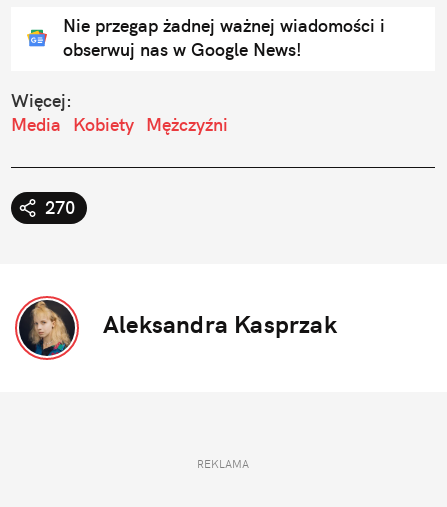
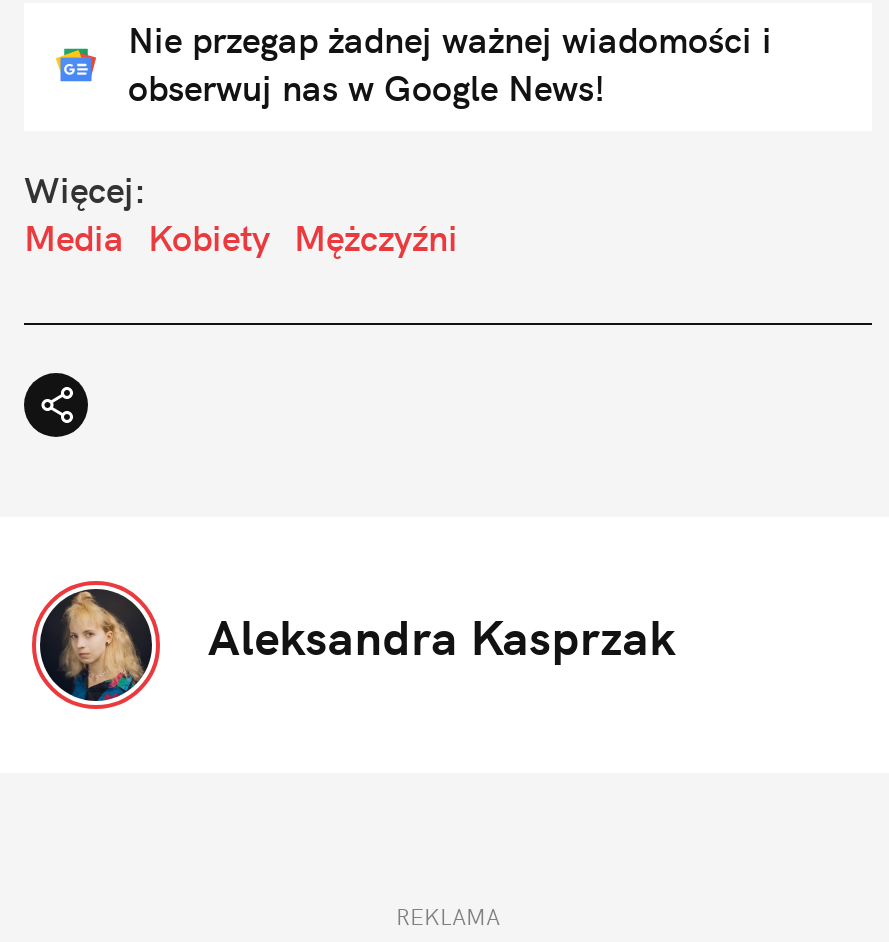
- 270
